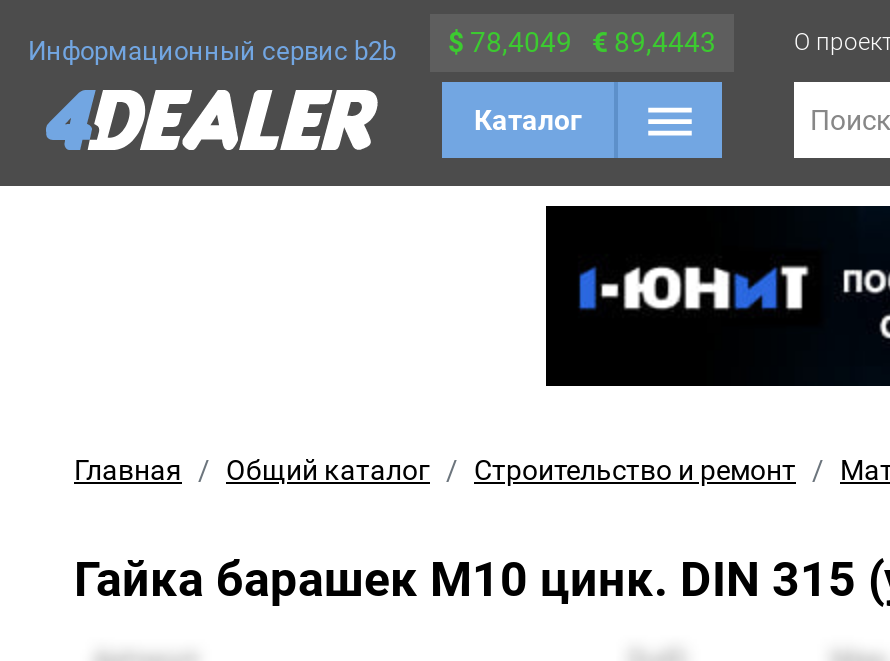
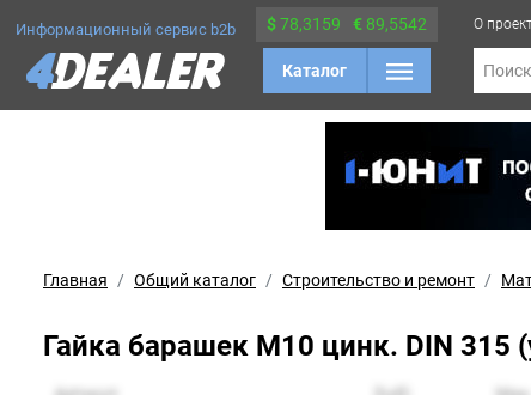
- $78,4049
+ $78,3159

- €89,4443
+ €89,5542
